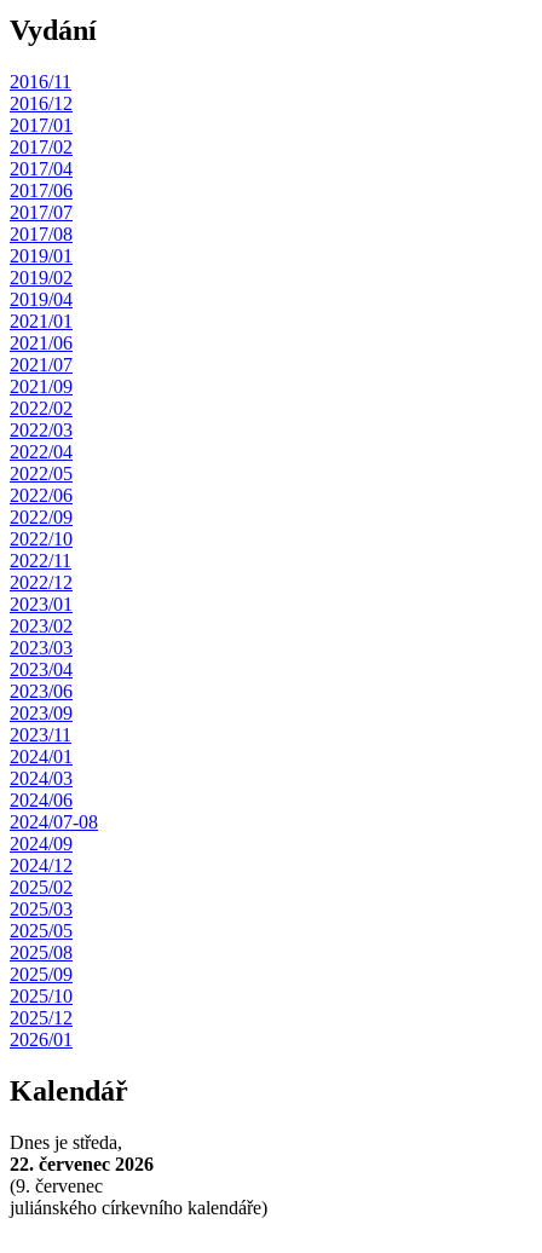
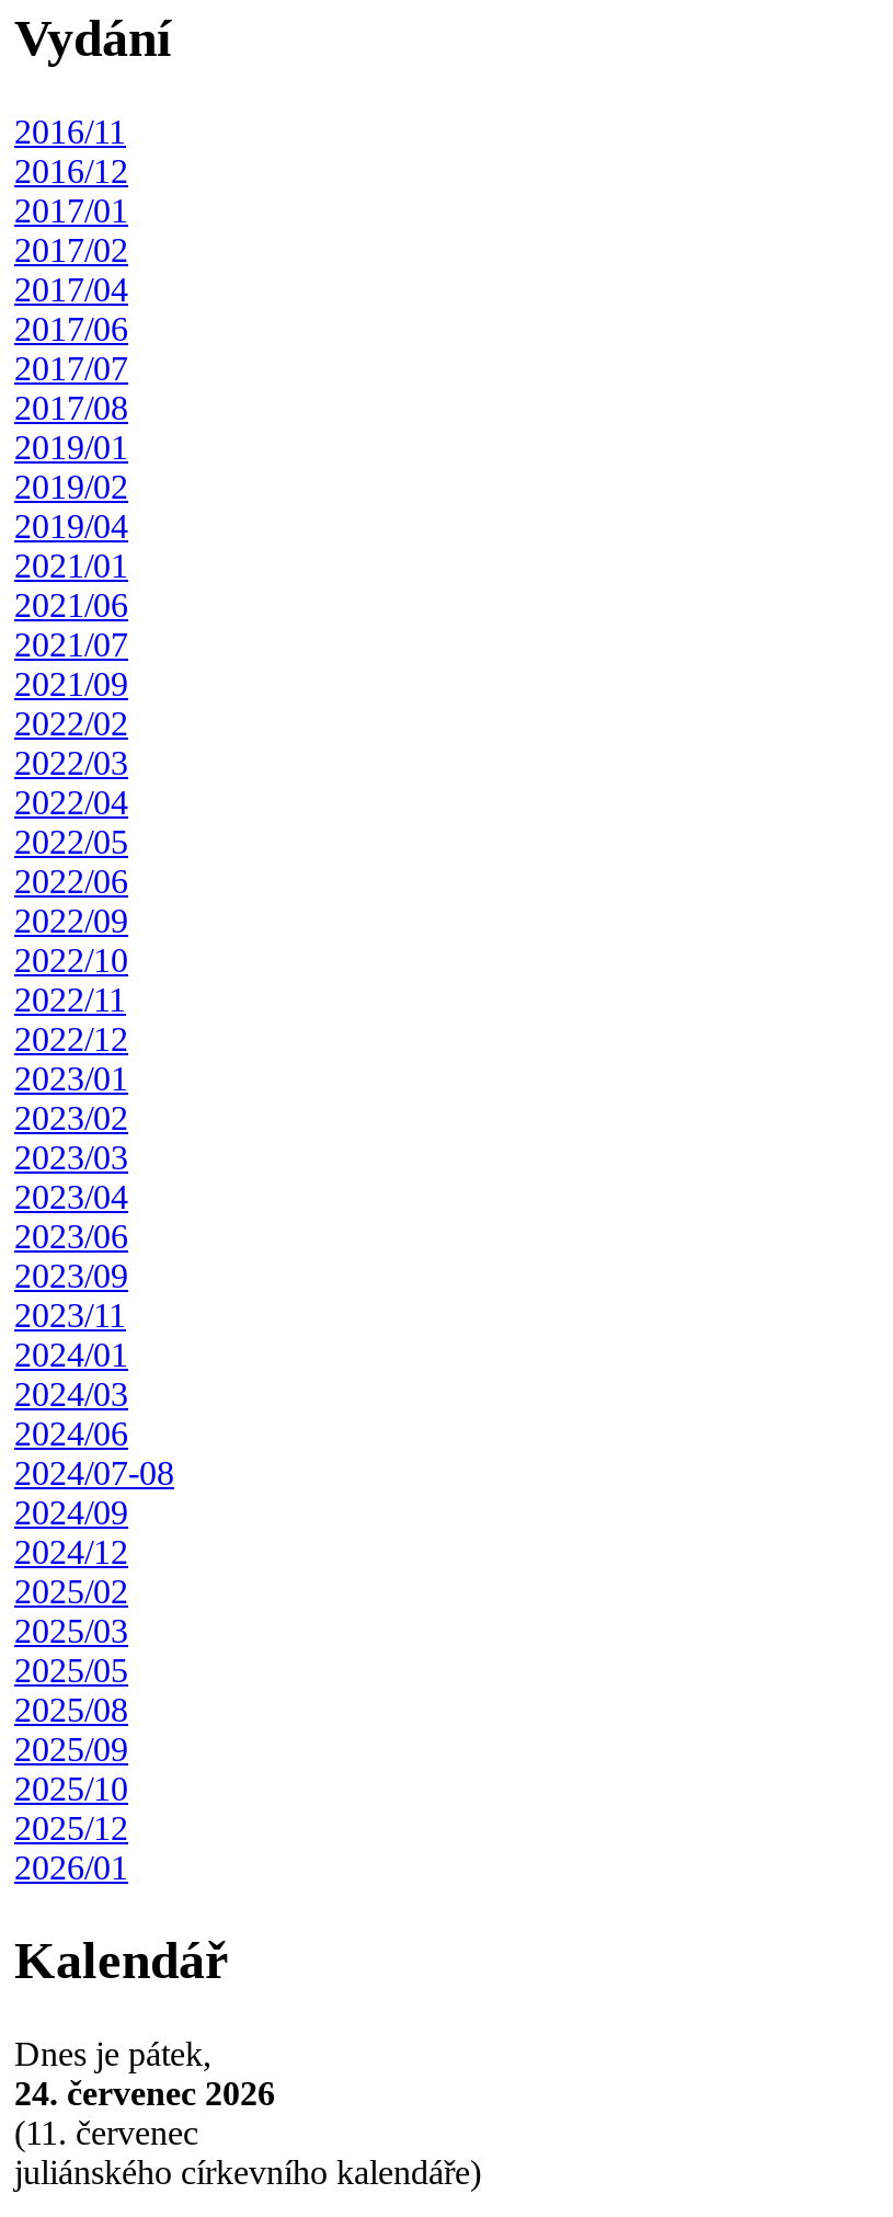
- Dnes je středa,
+ Dnes je pátek,

- 22. červenec 2026
+ 24. červenec 2026

- (9. červenec
+ (11. červenec
